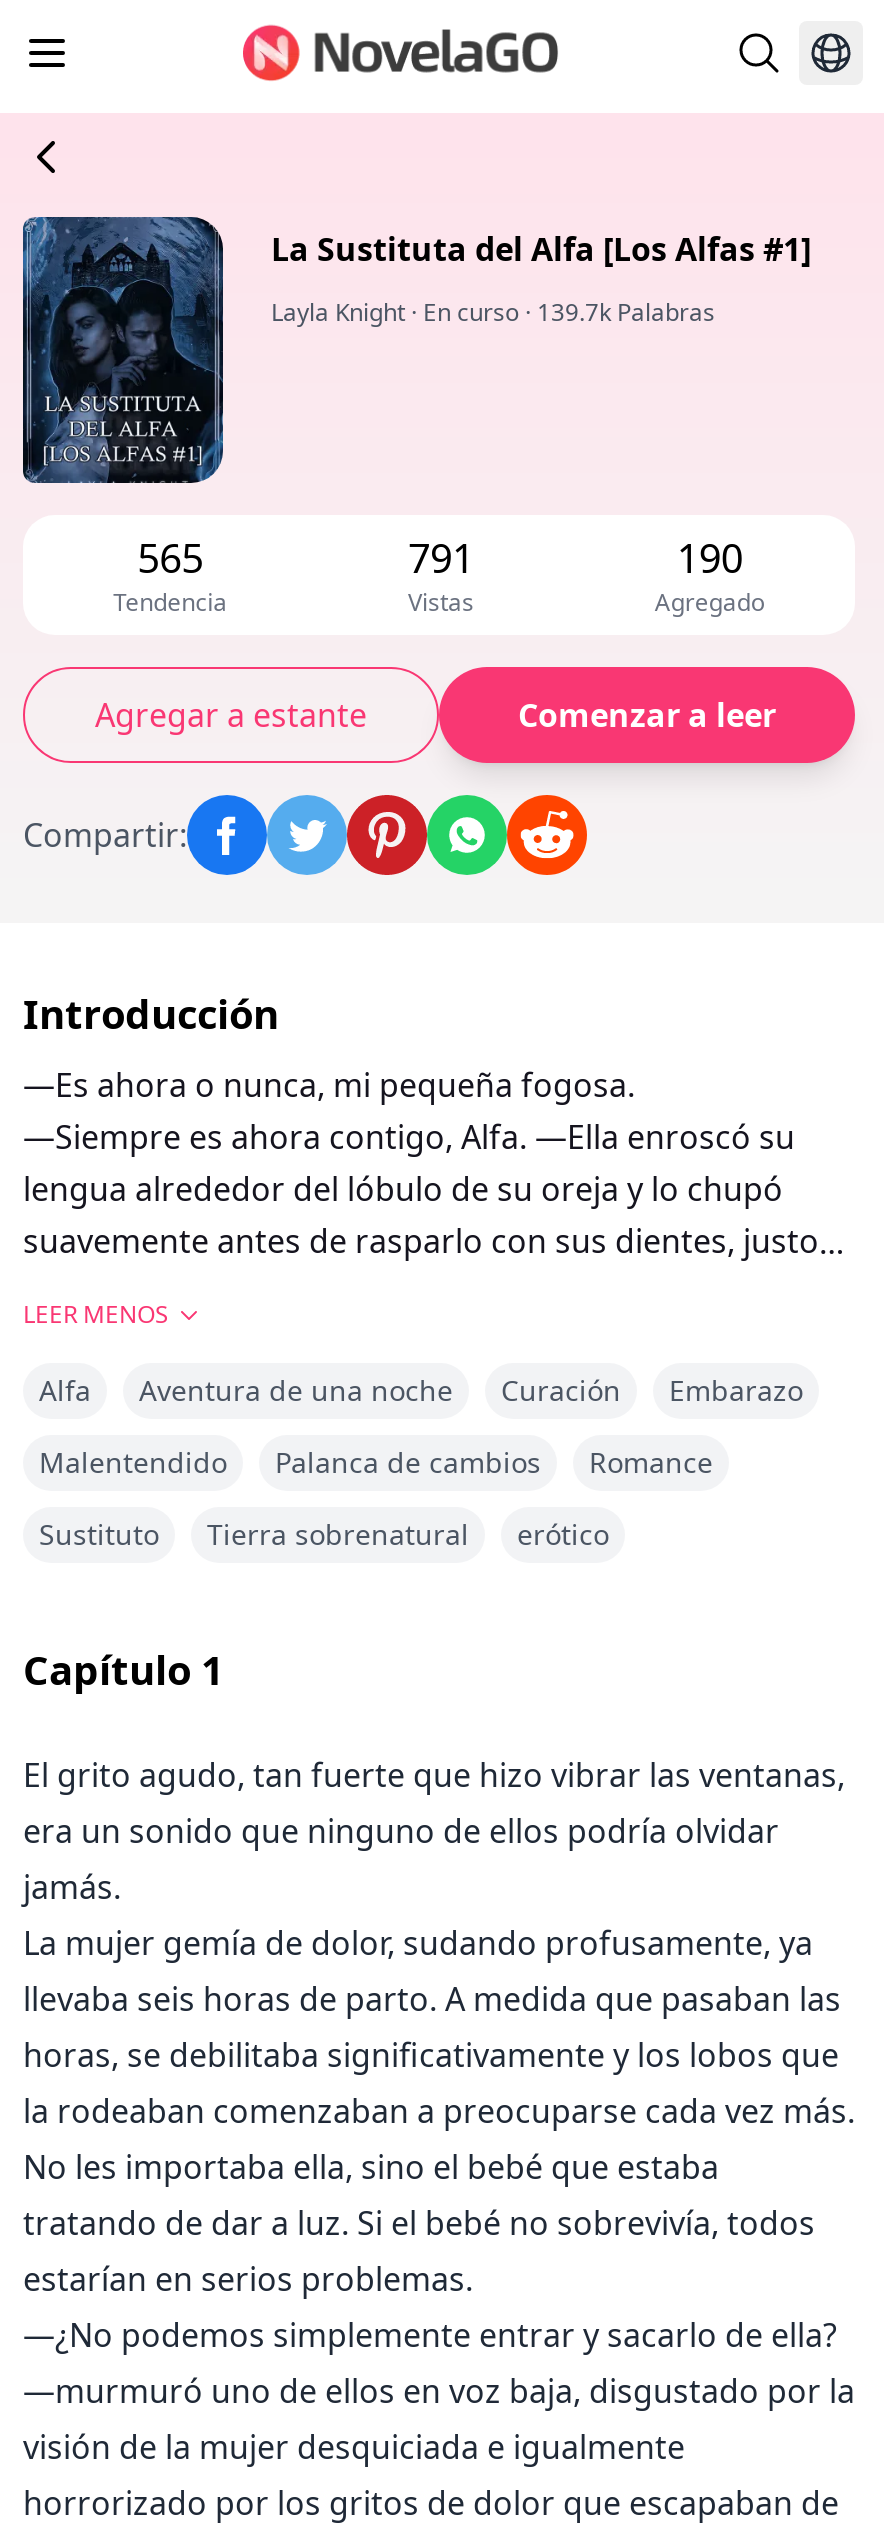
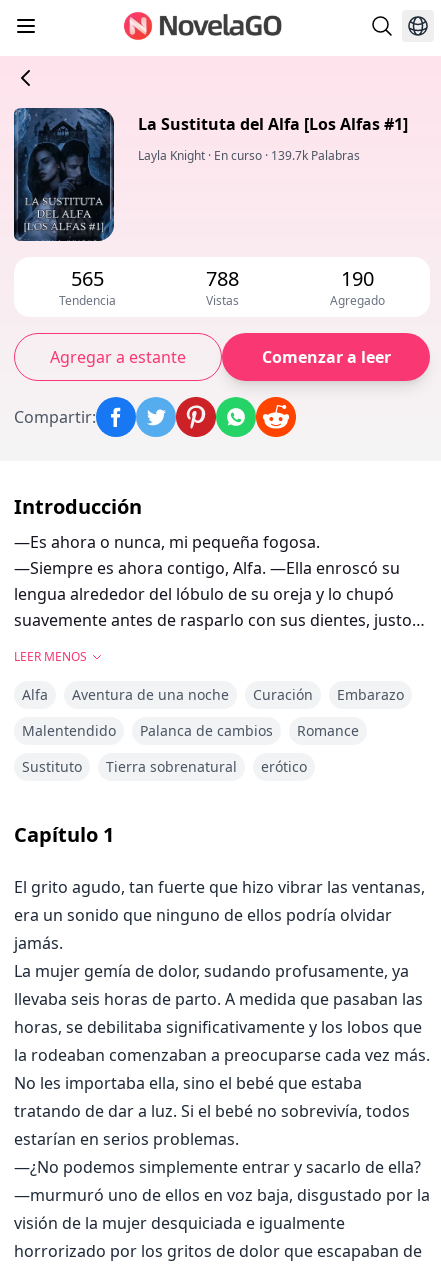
- 791
+ 788
